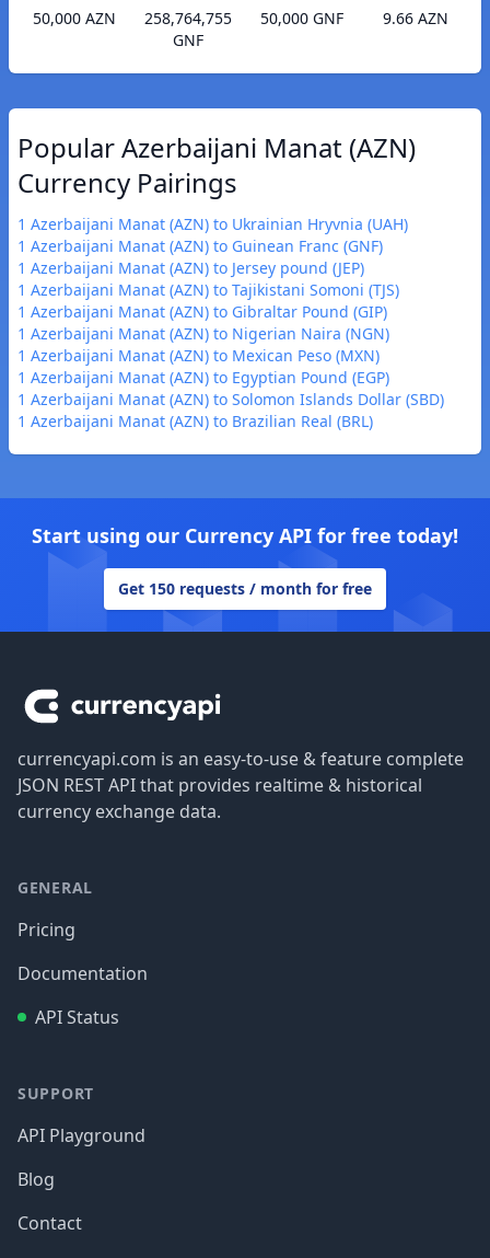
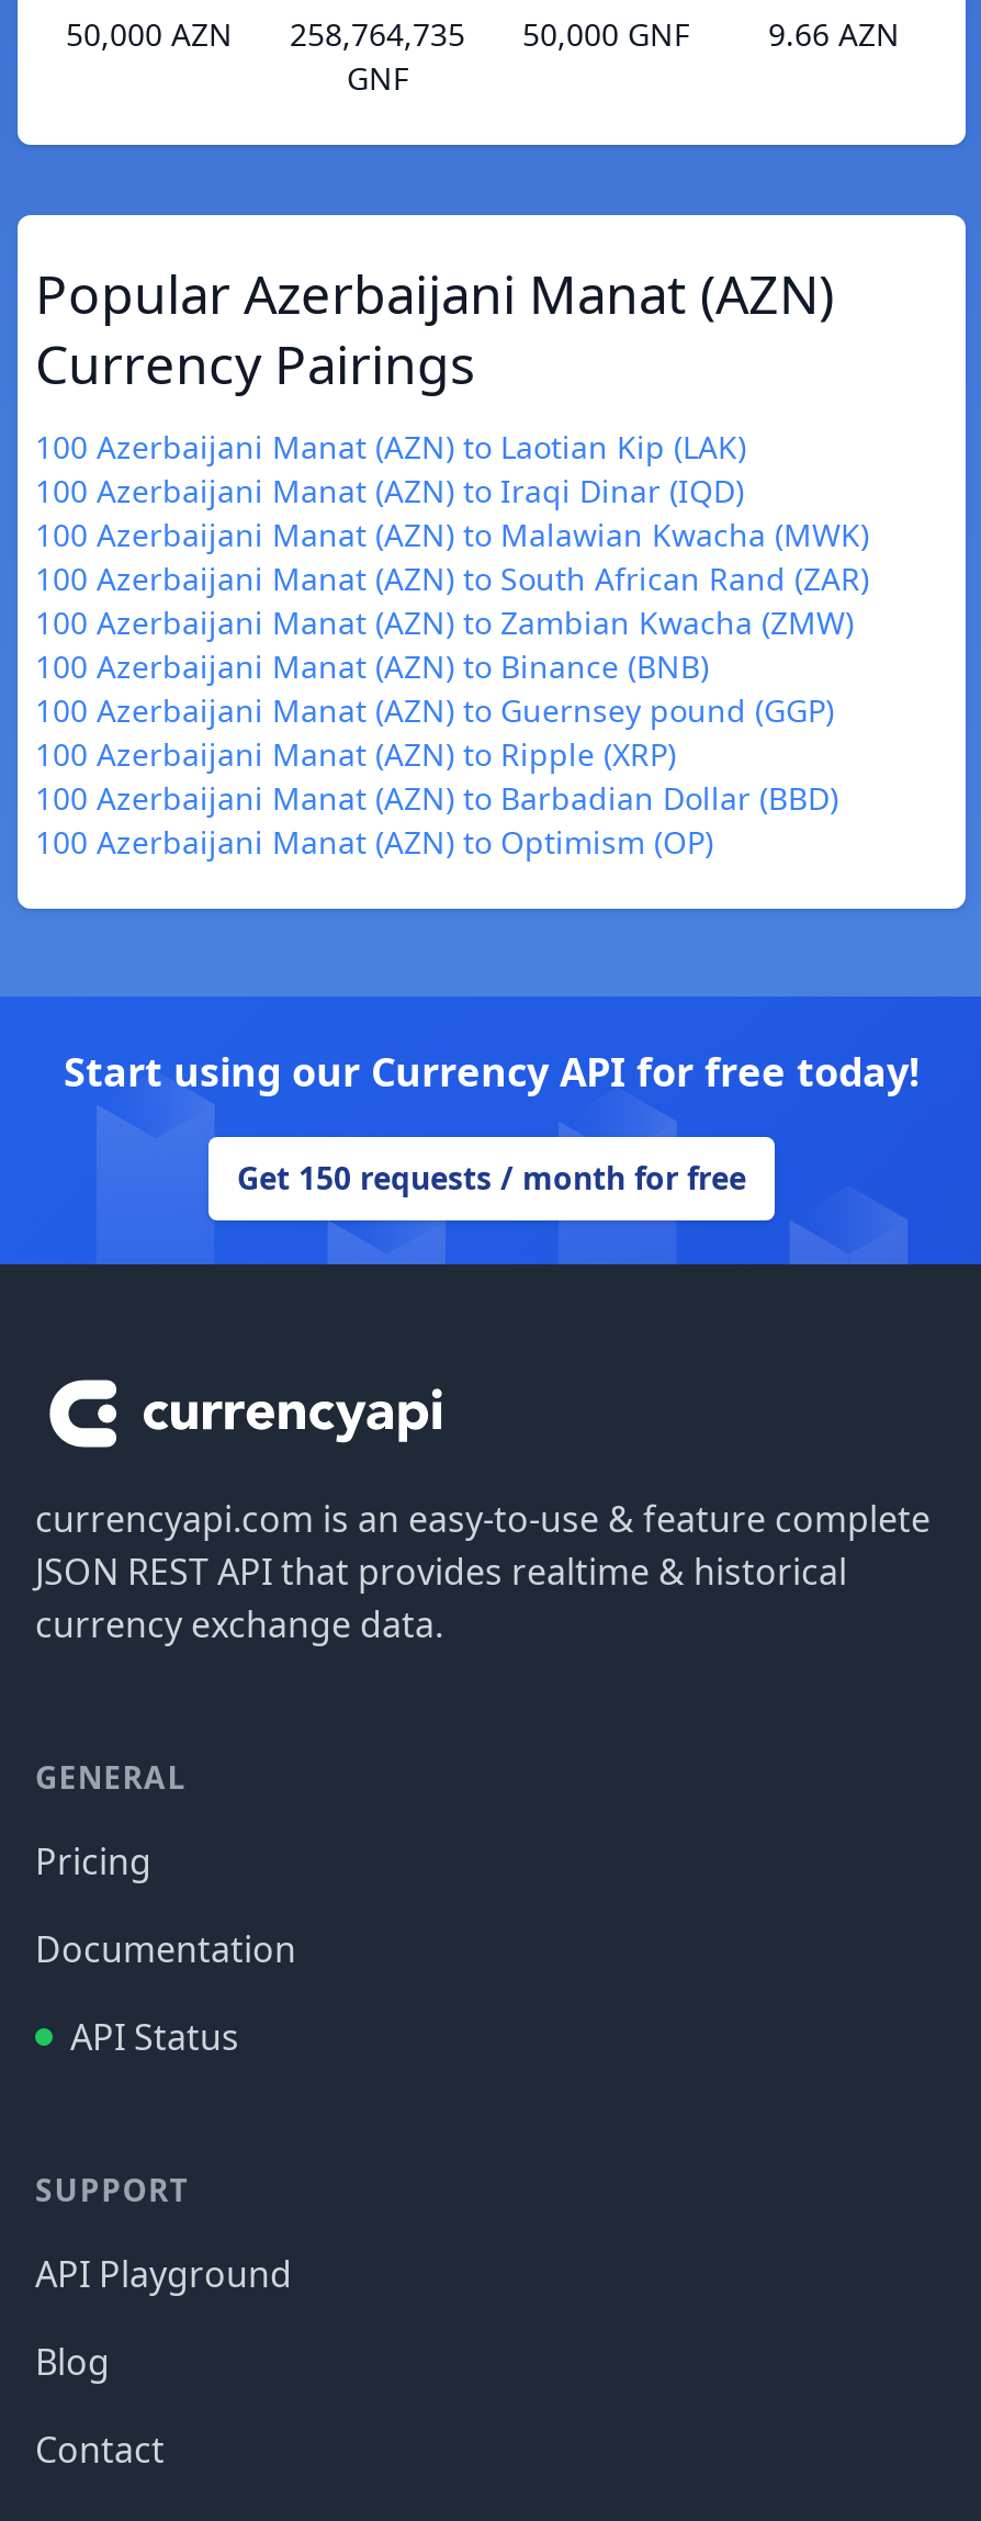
- 50,000 AZN 258,764,755 50,000 GNF 9.66 AZN
+ 50,000 AZN 258,764,735 50,000 GNF 9.66 AZN

- 1 Azerbaijani Manat (AZN) to Ukrainian Hryvnia (UAH)
- 1 Azerbaijani Manat (AZN) to Guinean Franc (GNF)
- 1 Azerbaijani Manat (AZN) to Jersey pound (JEP)
- 1 Azerbaijani Manat (AZN) to Tajikistani Somoni (TJS)
- 1 Azerbaijani Manat (AZN) to Gibraltar Pound (GIP)
- 1 Azerbaijani Manat (AZN) to Nigerian Naira (NGN)
- 1 Azerbaijani Manat (AZN) to Mexican Peso (MXN)
- 1 Azerbaijani Manat (AZN) to Egyptian Pound (EGP)
- 1 Azerbaijani Manat (AZN) to Solomon Islands Dollar (SBD)
- 1 Azerbaijani Manat (AZN) to Brazilian Real (BRL)
+ 100 Azerbaijani Manat (AZN) to Laotian Kip (LAK)
+ 100 Azerbaijani Manat (AZN) to Iraqi Dinar (IQD)
+ 100 Azerbaijani Manat (AZN) to Malawian Kwacha (MWK)
+ 100 Azerbaijani Manat (AZN) to South African Rand (ZAR)
+ 100 Azerbaijani Manat (AZN) to Zambian Kwacha (ZMW)
+ 100 Azerbaijani Manat (AZN) to Binance (BNB)
+ 100 Azerbaijani Manat (AZN) to Guernsey pound (GGP)
+ 100 Azerbaijani Manat (AZN) to Ripple (XRP)
+ 100 Azerbaijani Manat (AZN) to Barbadian Dollar (BBD)
+ 100 Azerbaijani Manat (AZN) to Optimism (OP)
